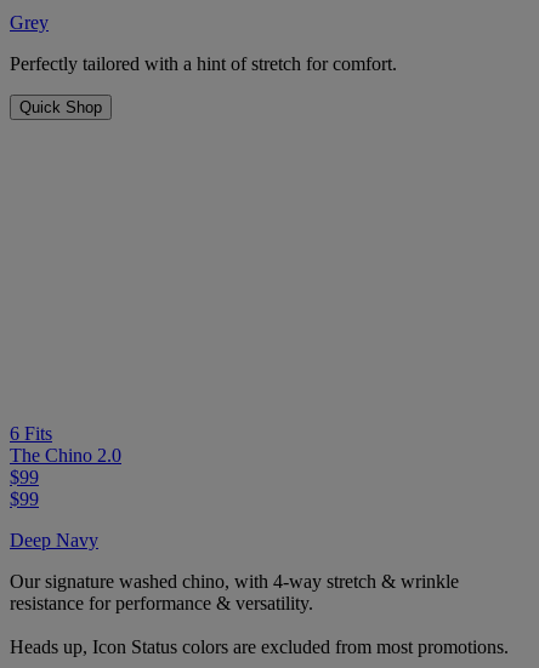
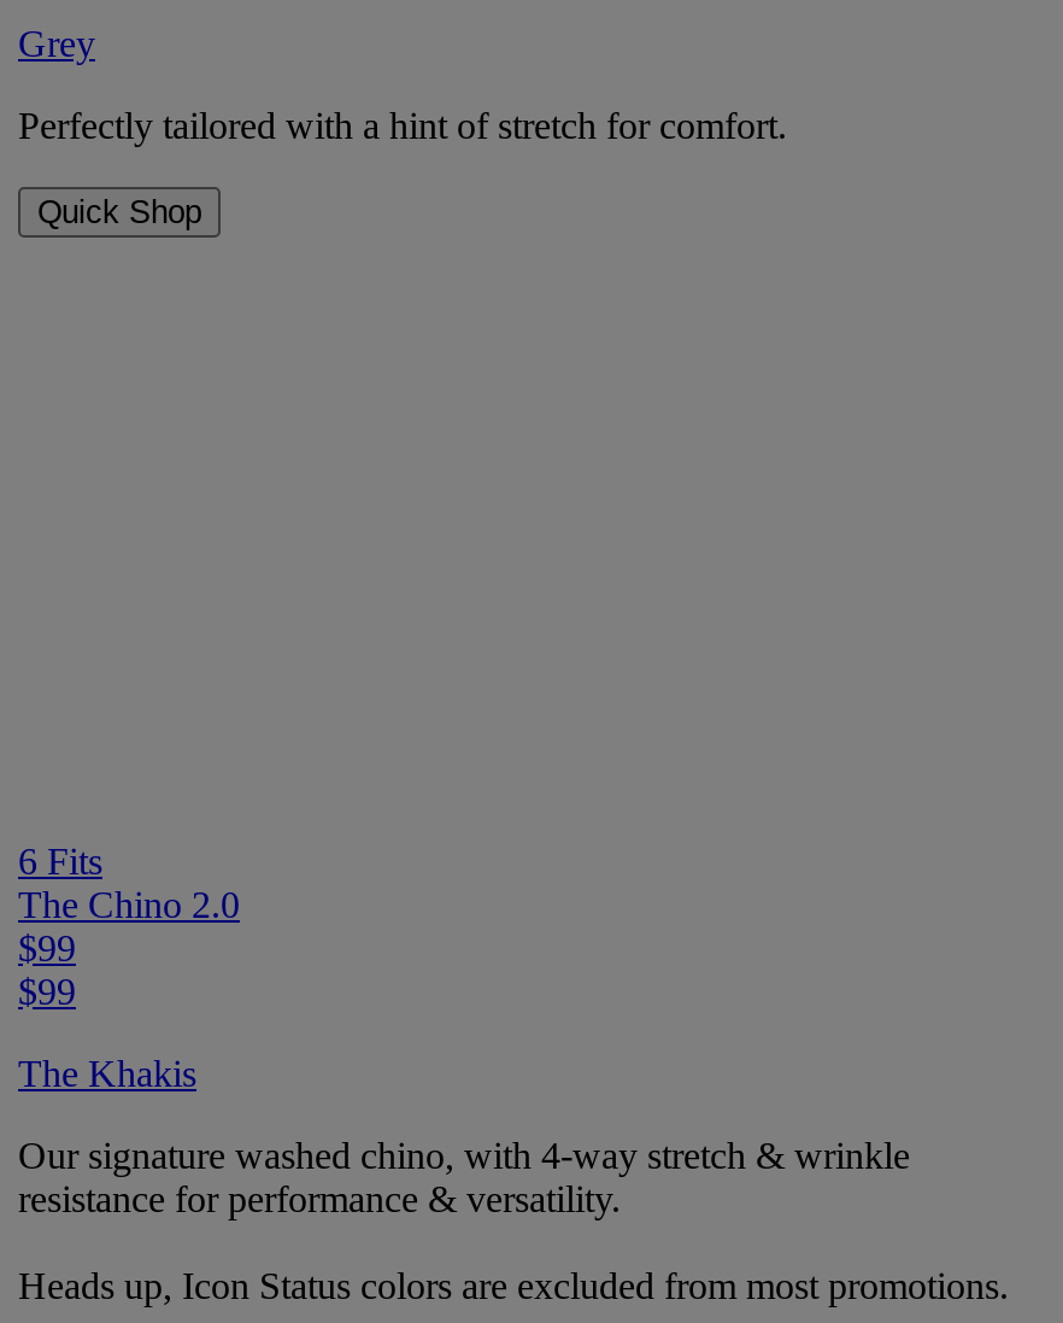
- Deep Navy
+ The Khakis
